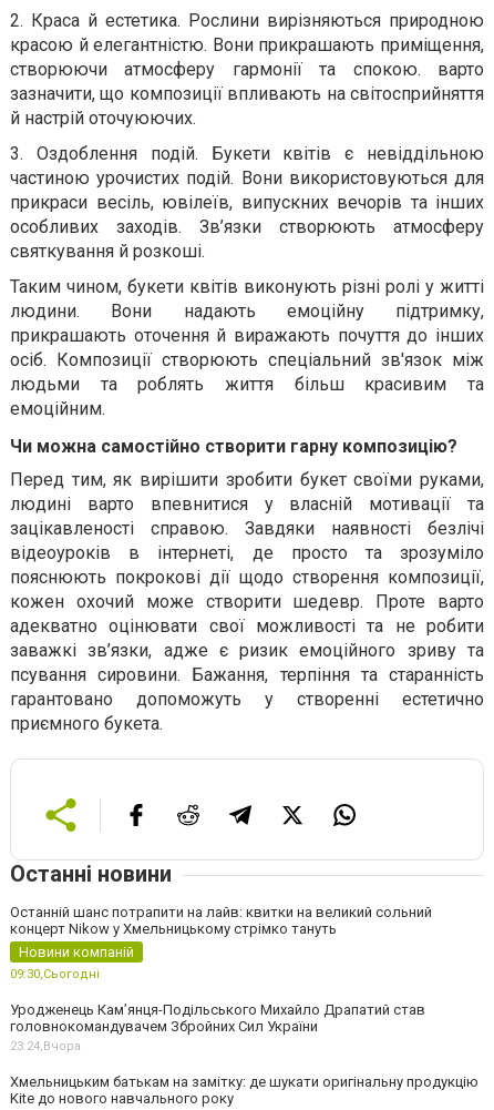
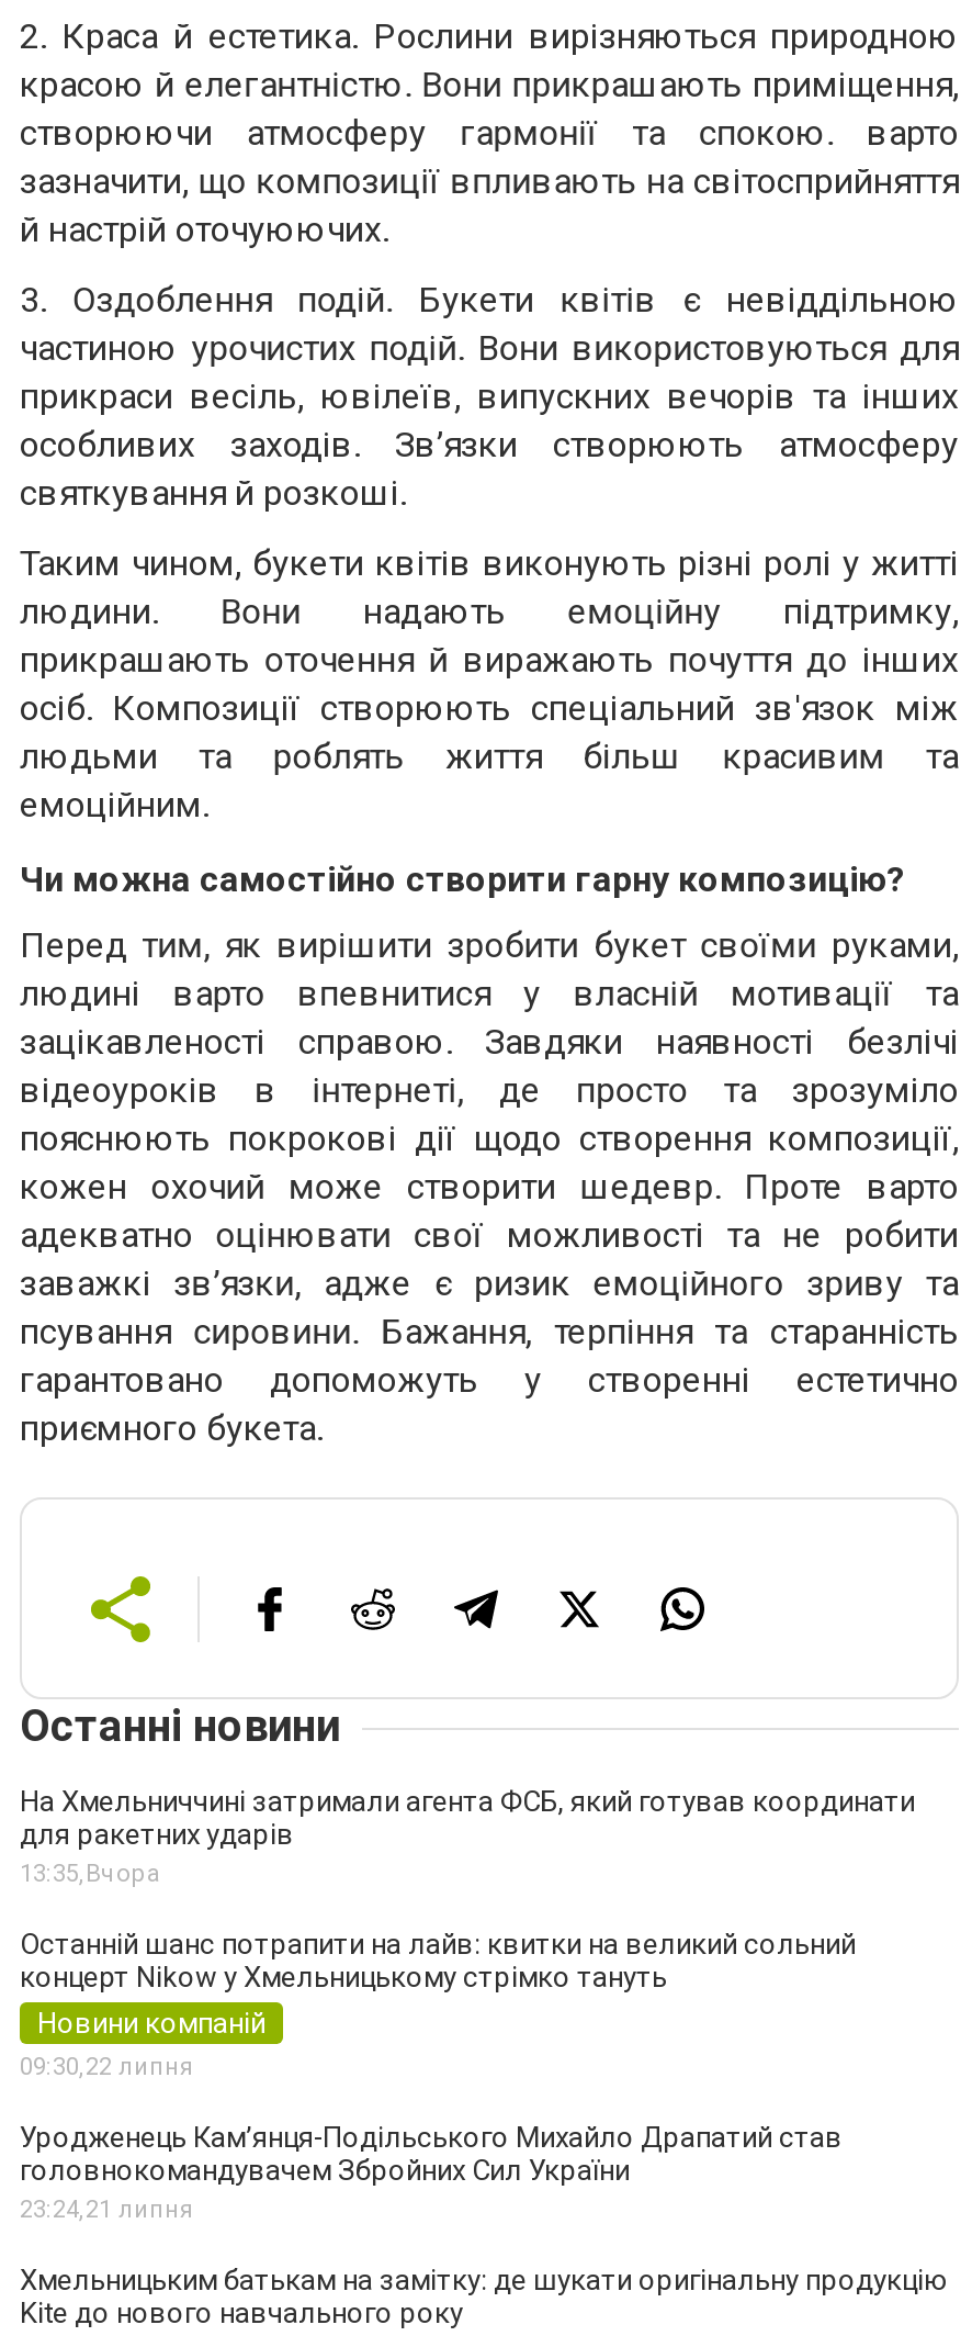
+ На Хмельниччині затримали агента ФСБ, який готував координати
+ для ракетних ударів
+ 13:35, Вчора

- 09:30,Сьогодні
+ 09:30,22 липня

- 23:24,Вчора
+ 23:24,21 липня
